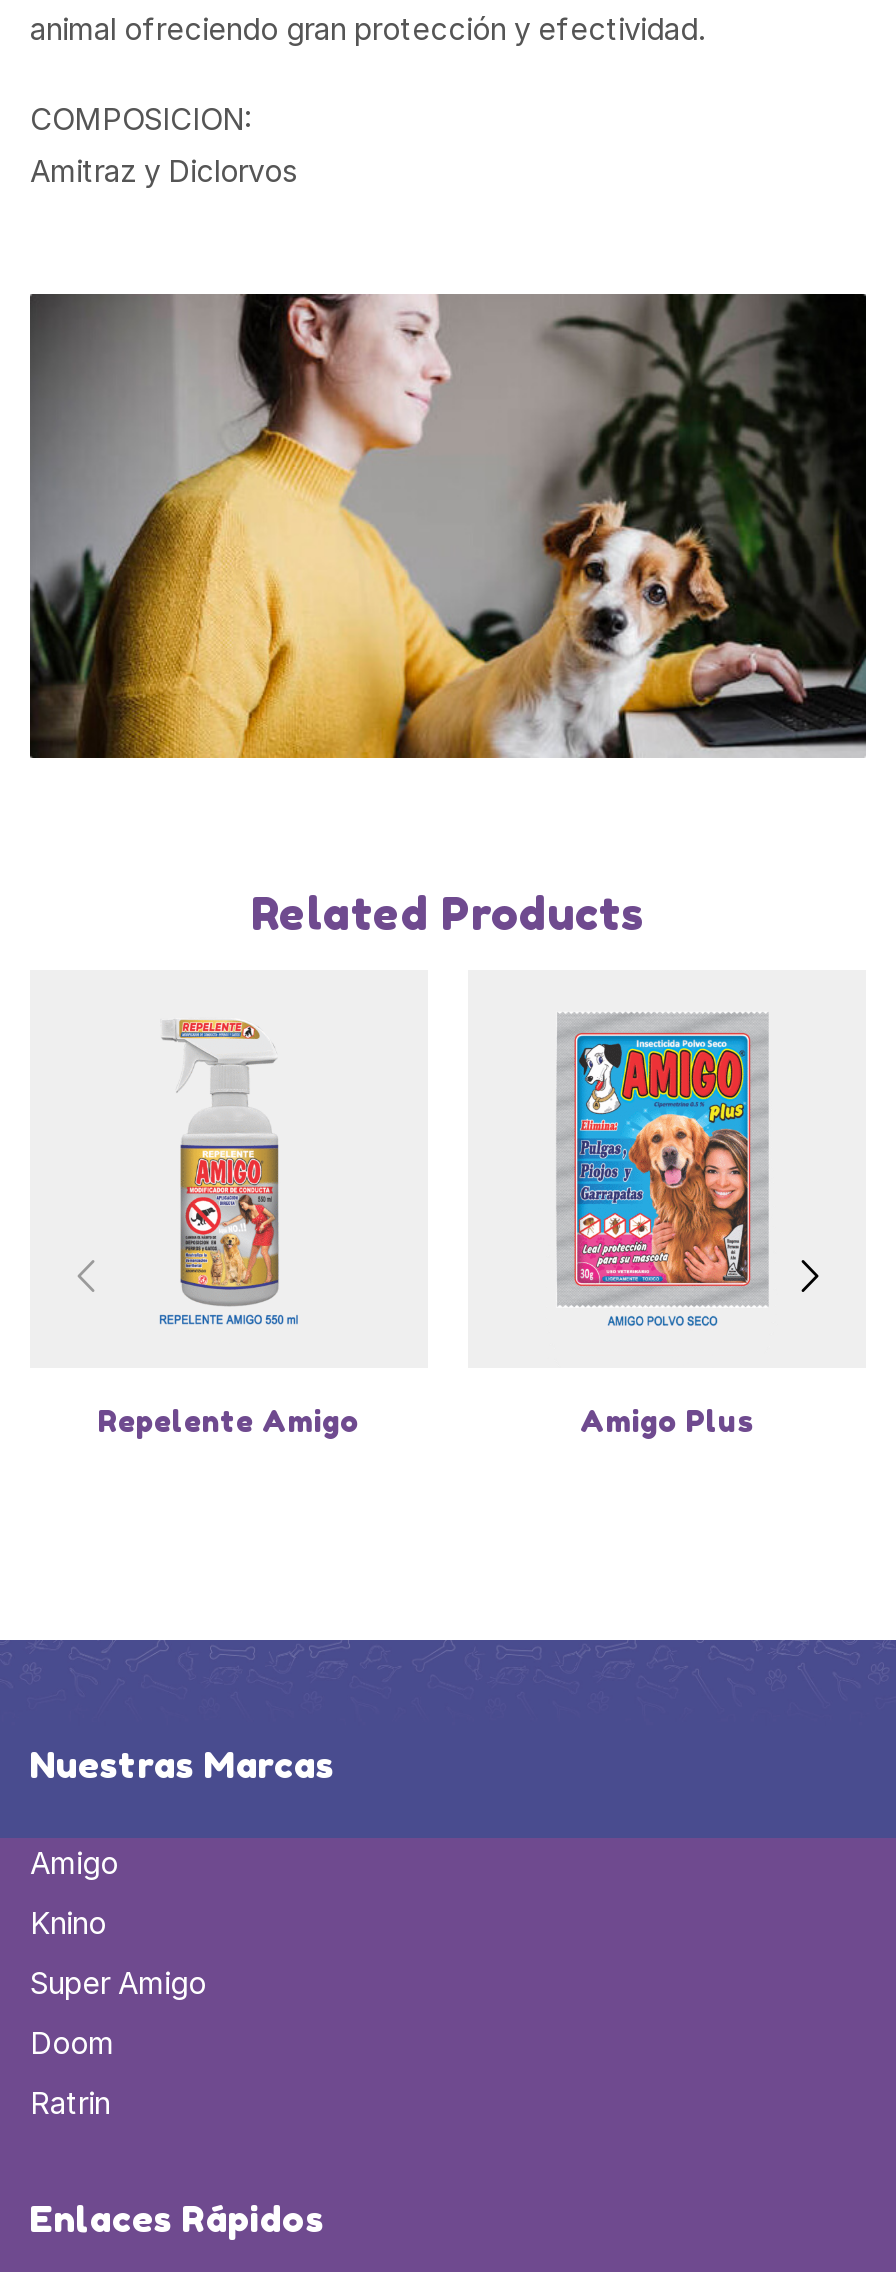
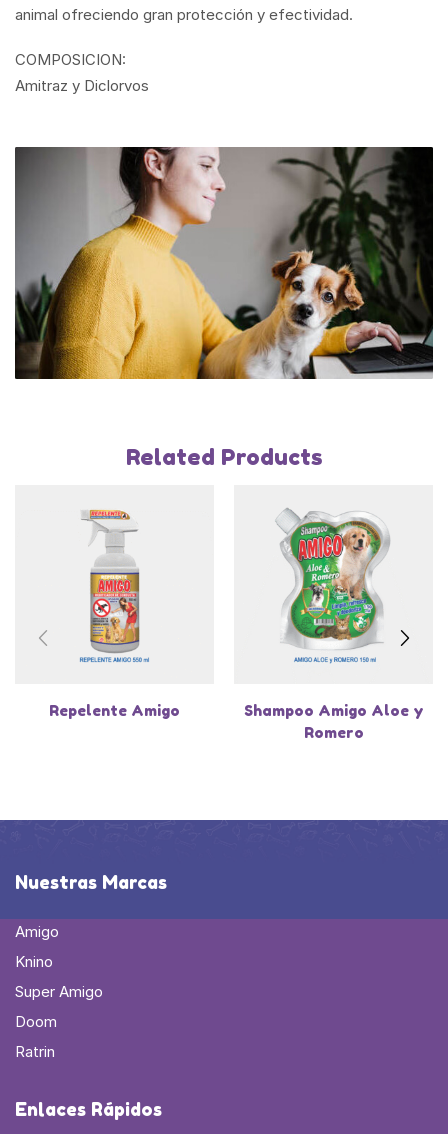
- [image]
+ [image]

- Amigo Plus
+ Shampoo Amigo Aloe y
+ Romero
